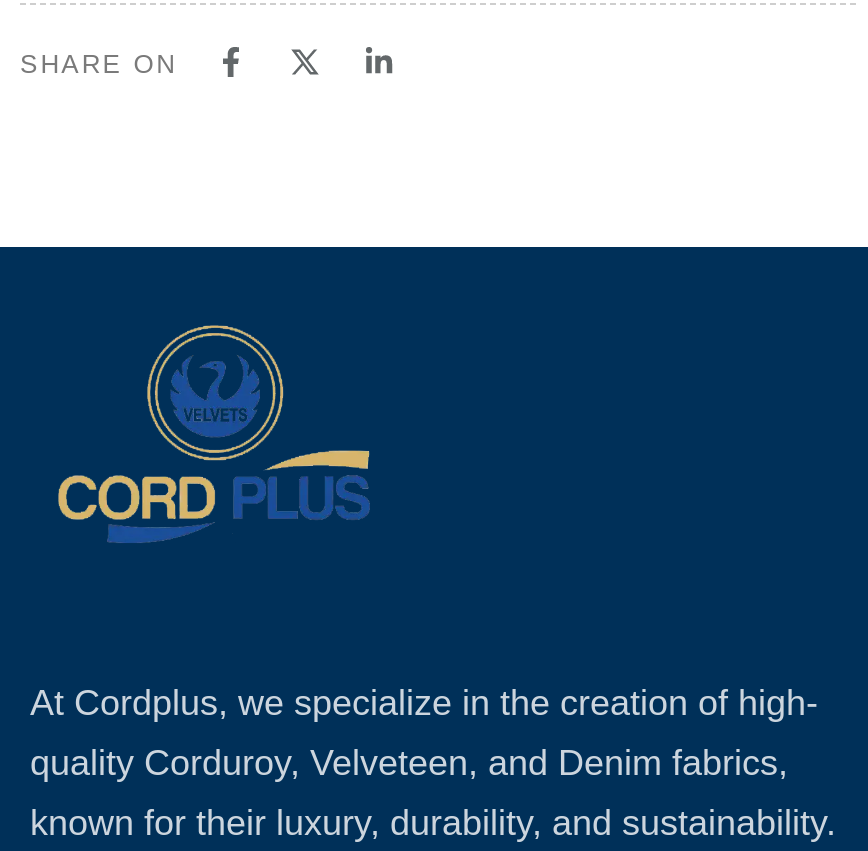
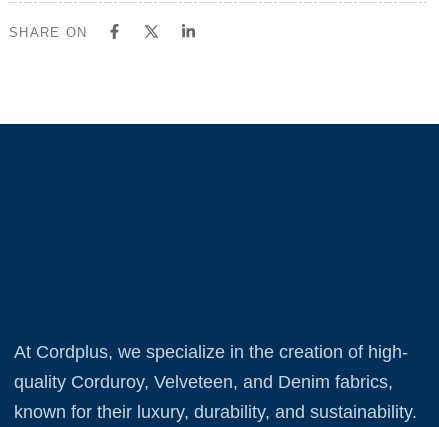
- [image]
